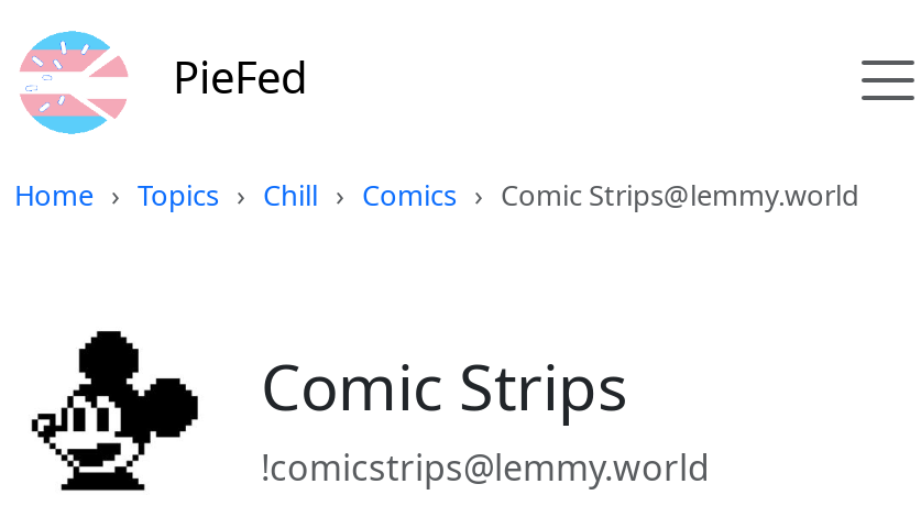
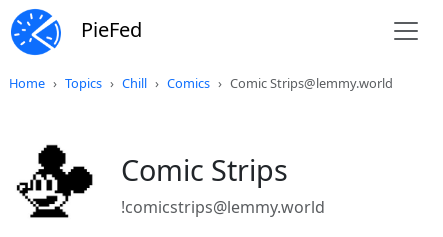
- [image]
+ [image]
